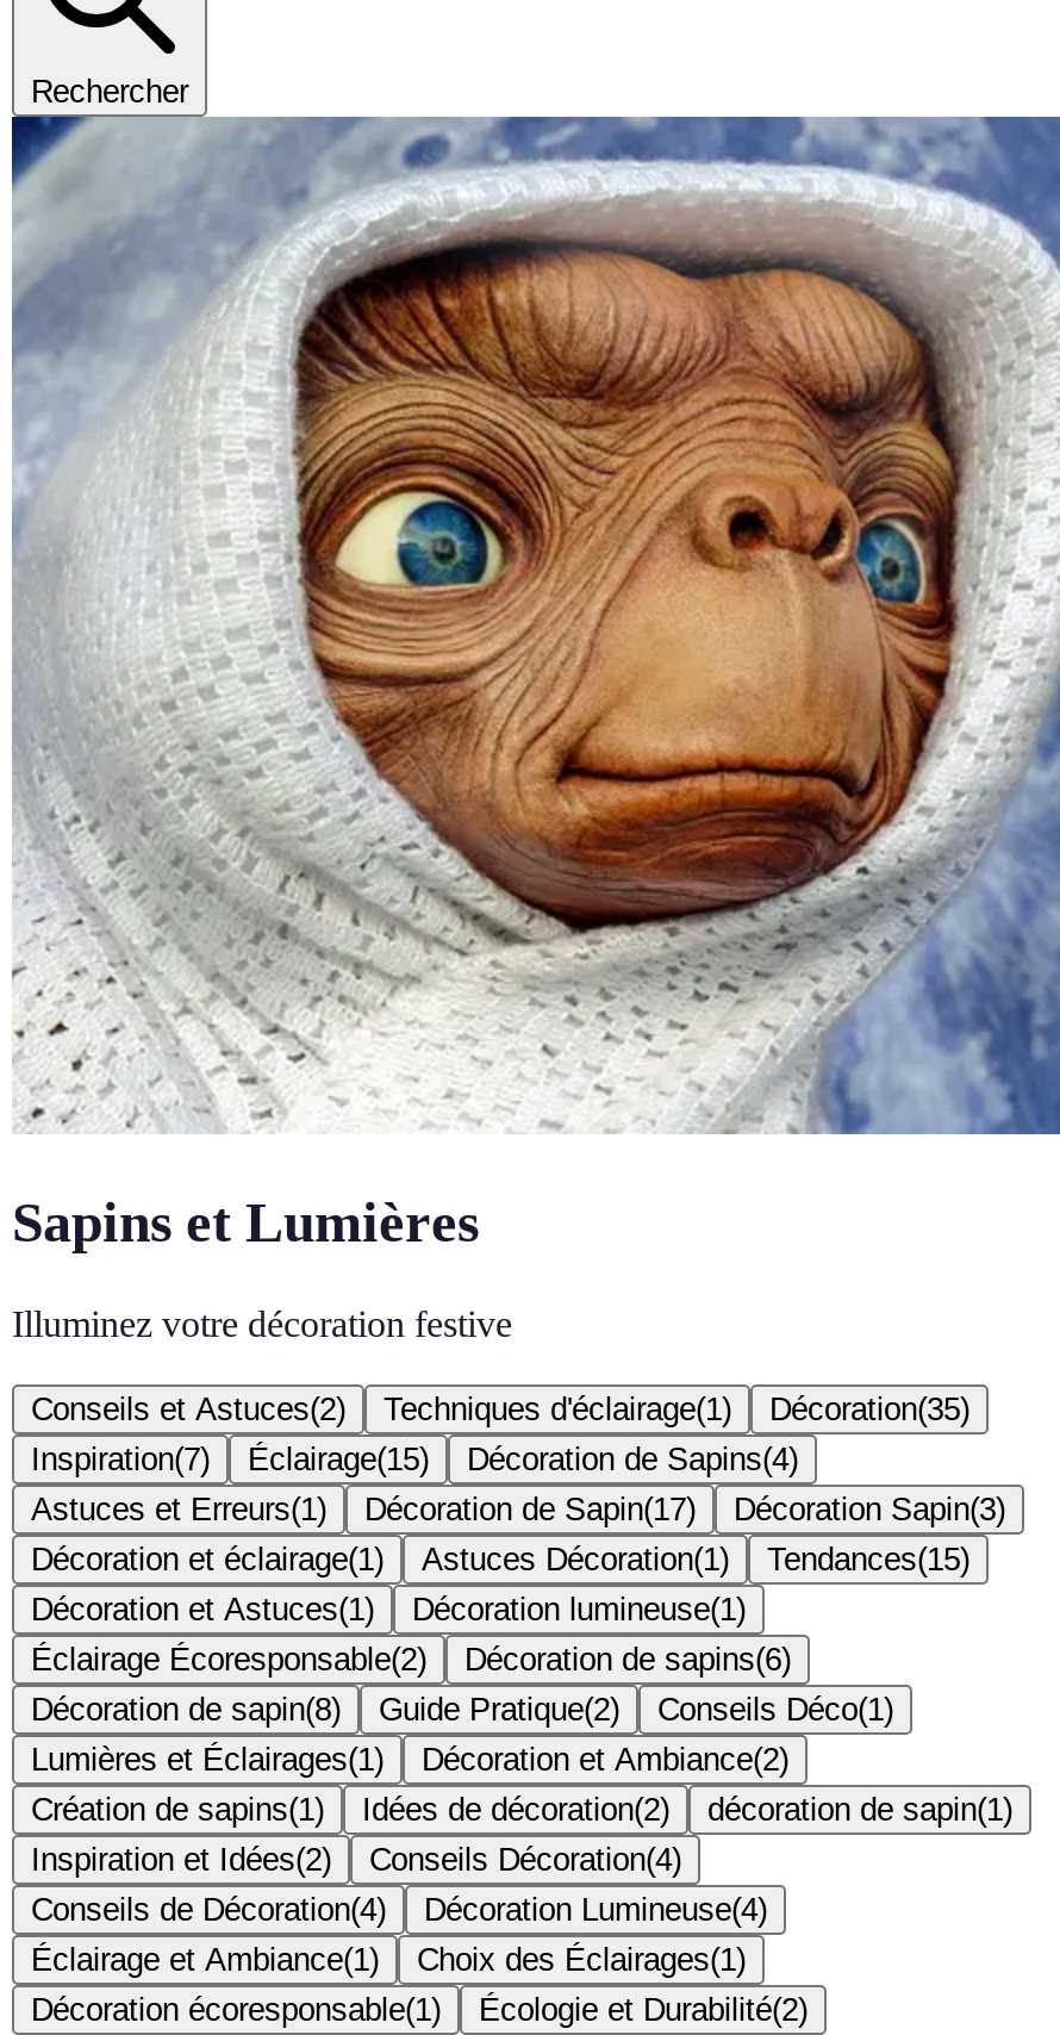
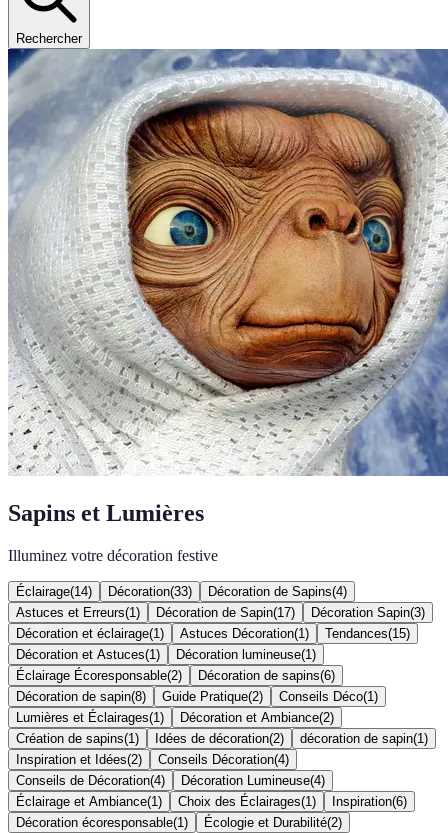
- Conseils et Astuces(2)
- Techniques d'éclairage(1)
- Décoration(35)
- Inspiration(7)
- Éclairage(15)
+ Éclairage(14)
+ Décoration(33)

+ Inspiration(6)
